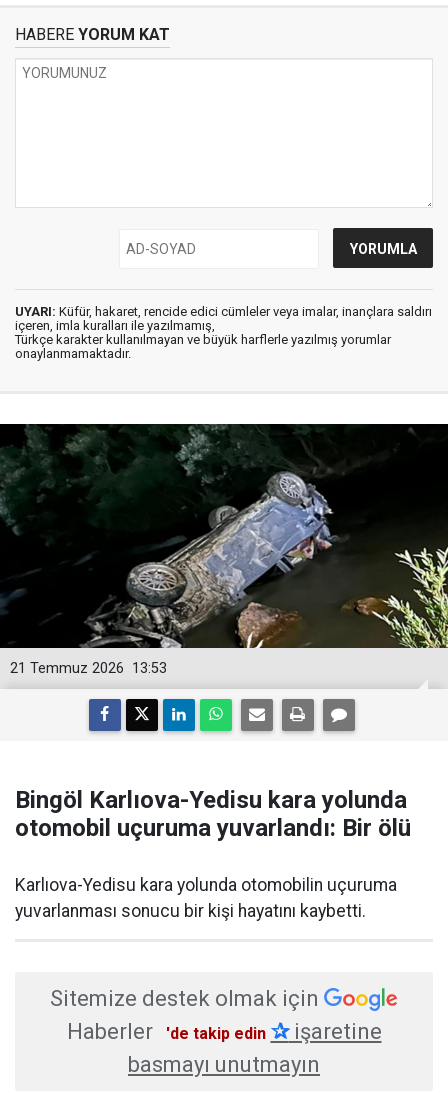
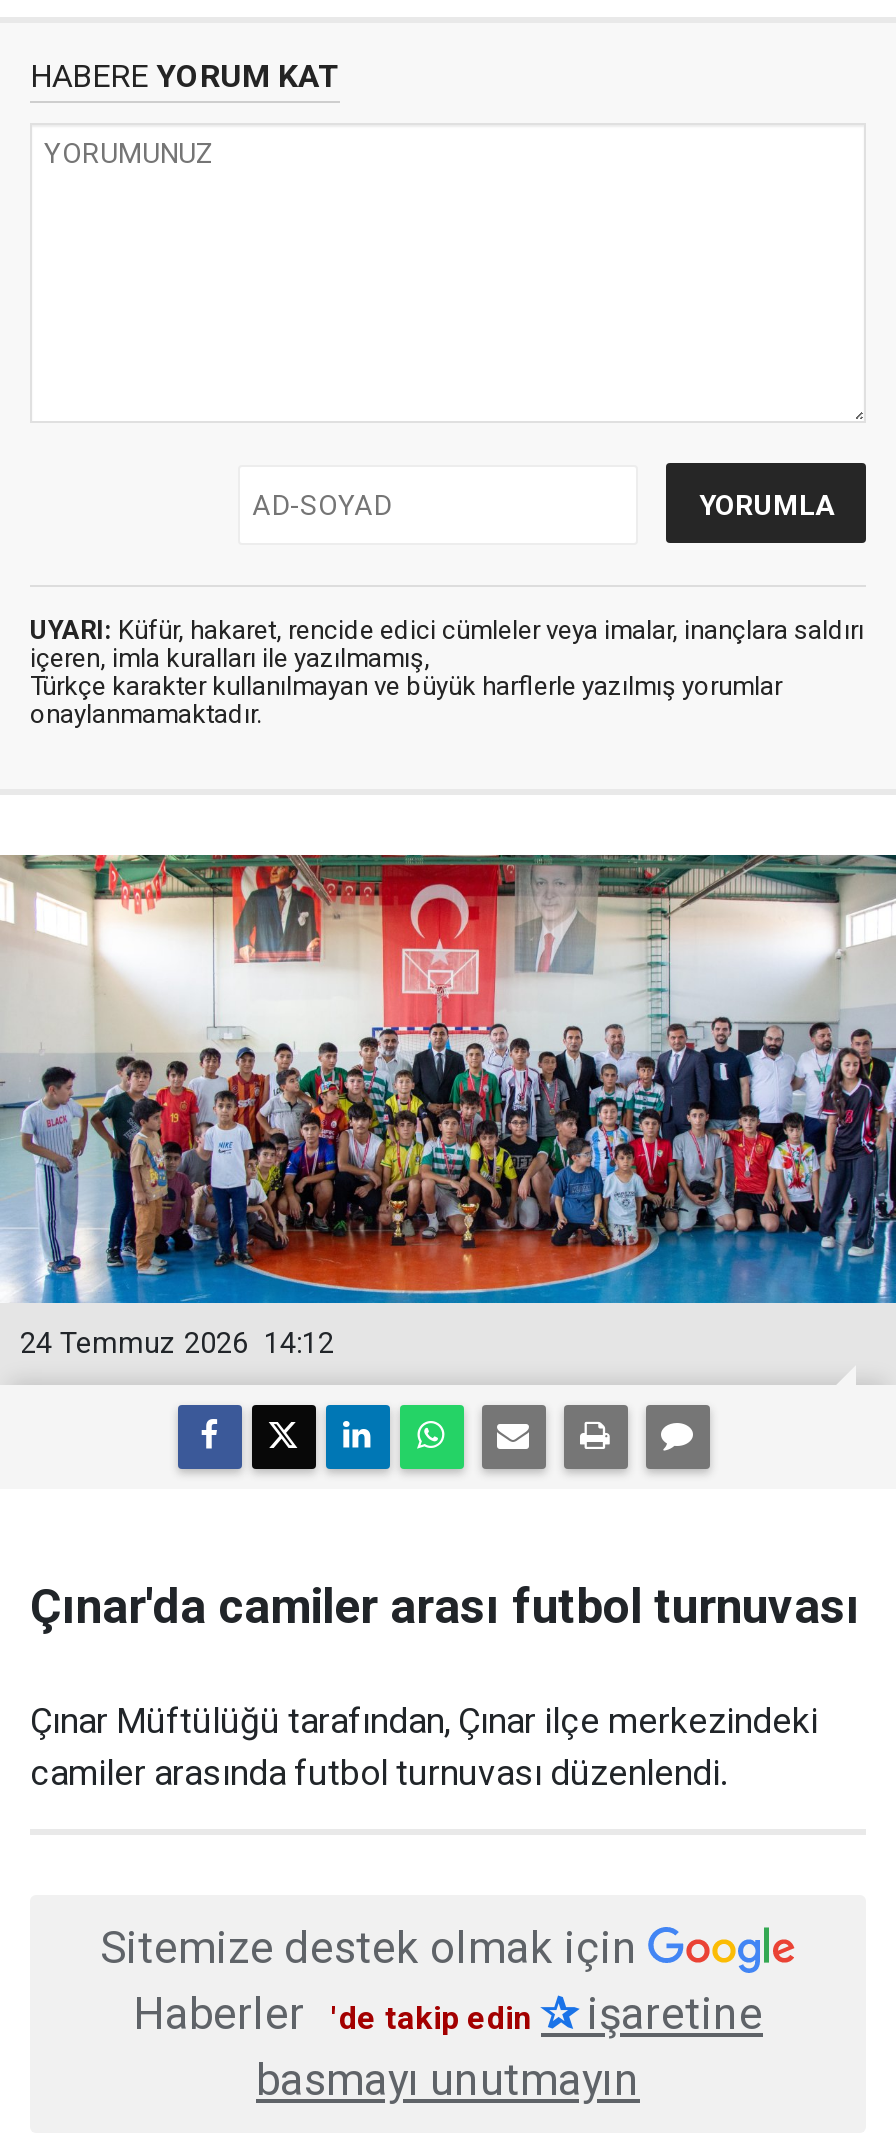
- [image]
- 13:53
- 21 Temmuz 2026
+ [image]
+ 14:12
+ 24 Temmuz 2026

- Bingöl Karlıova-Yedisu kara yolunda
- otomobil uçuruma yuvarlandı: Bir ölü
+ Çınar'da camiler arası futbol turnuvası

- Karlıova-Yedisu kara yolunda otomobilin uçuruma
- yuvarlanması sonucu bir kişi hayatını kaybetti.
+ Çınar Müftülüğü tarafından, Çınar ilçe merkezindeki
+ camiler arasında futbol turnuvası düzenlendi.
